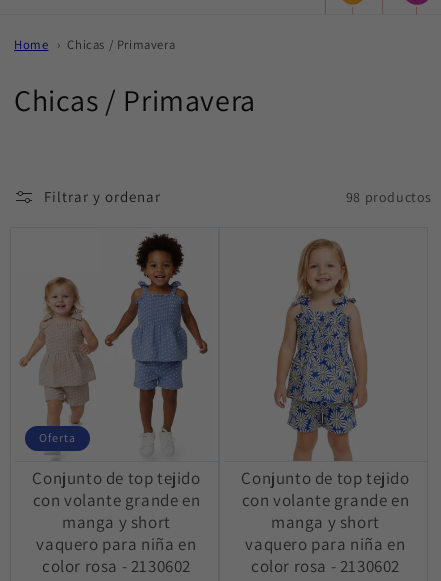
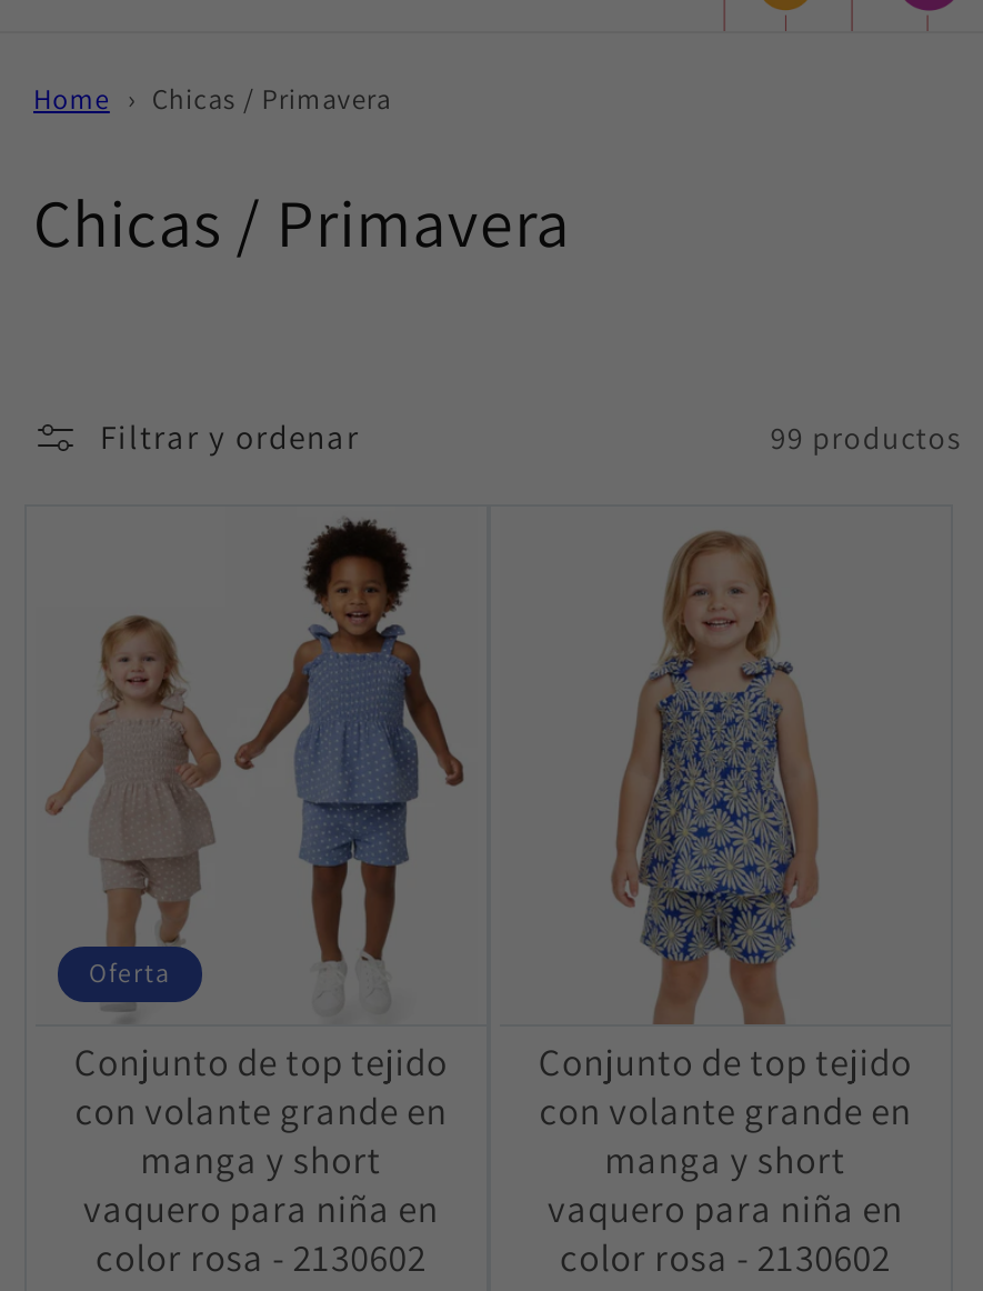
- 98 productos
+ 99 productos
